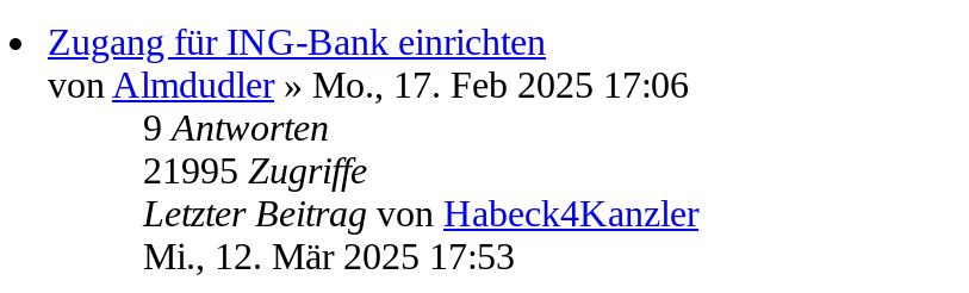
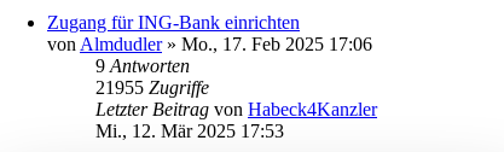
- 21995 Zugriffe
+ 21955 Zugriffe
